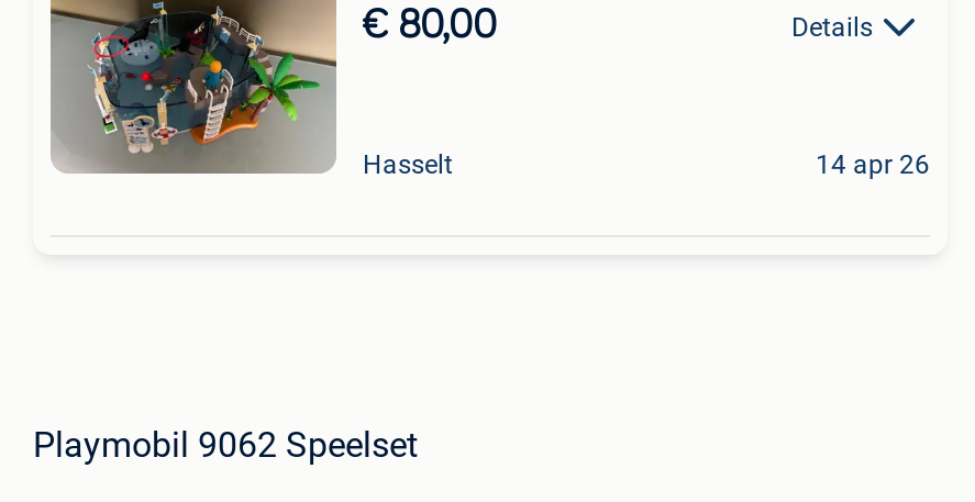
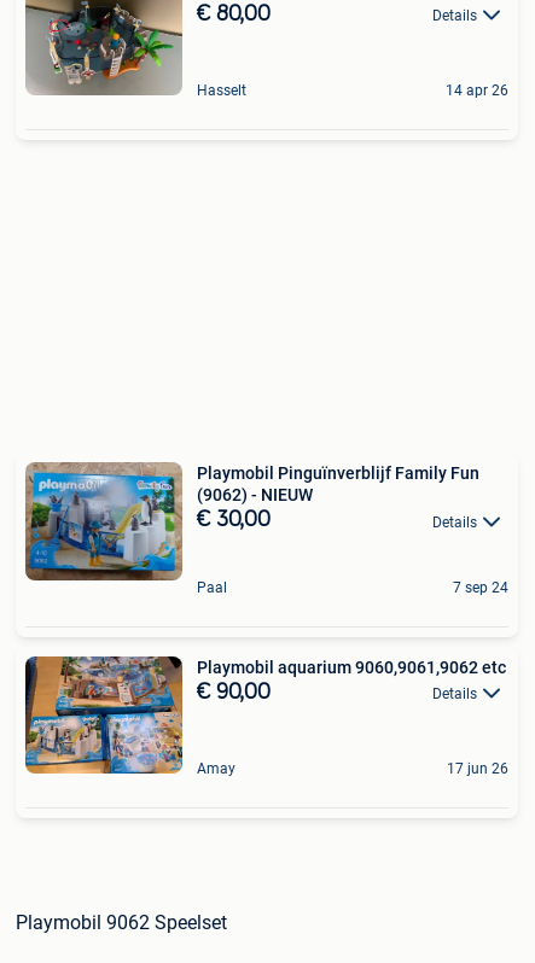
+ [image]
+ Playmobil aquarium 9060,9061,9062 etc
+ € 90,00
+ Details

+ [image]
+ Playmobil Pinguïnverblijf Family Fun
+ (9062) - NIEUW
+ € 30,00
+ Details

+ Paal
+ 7 sep 24

+ Amay
+ 17 jun 26
